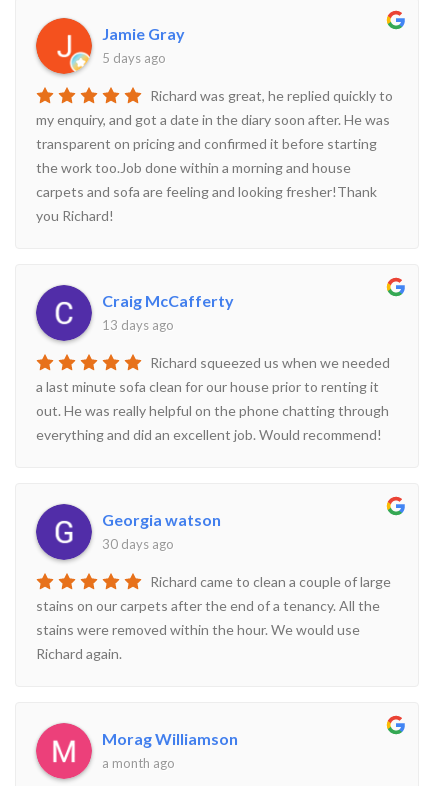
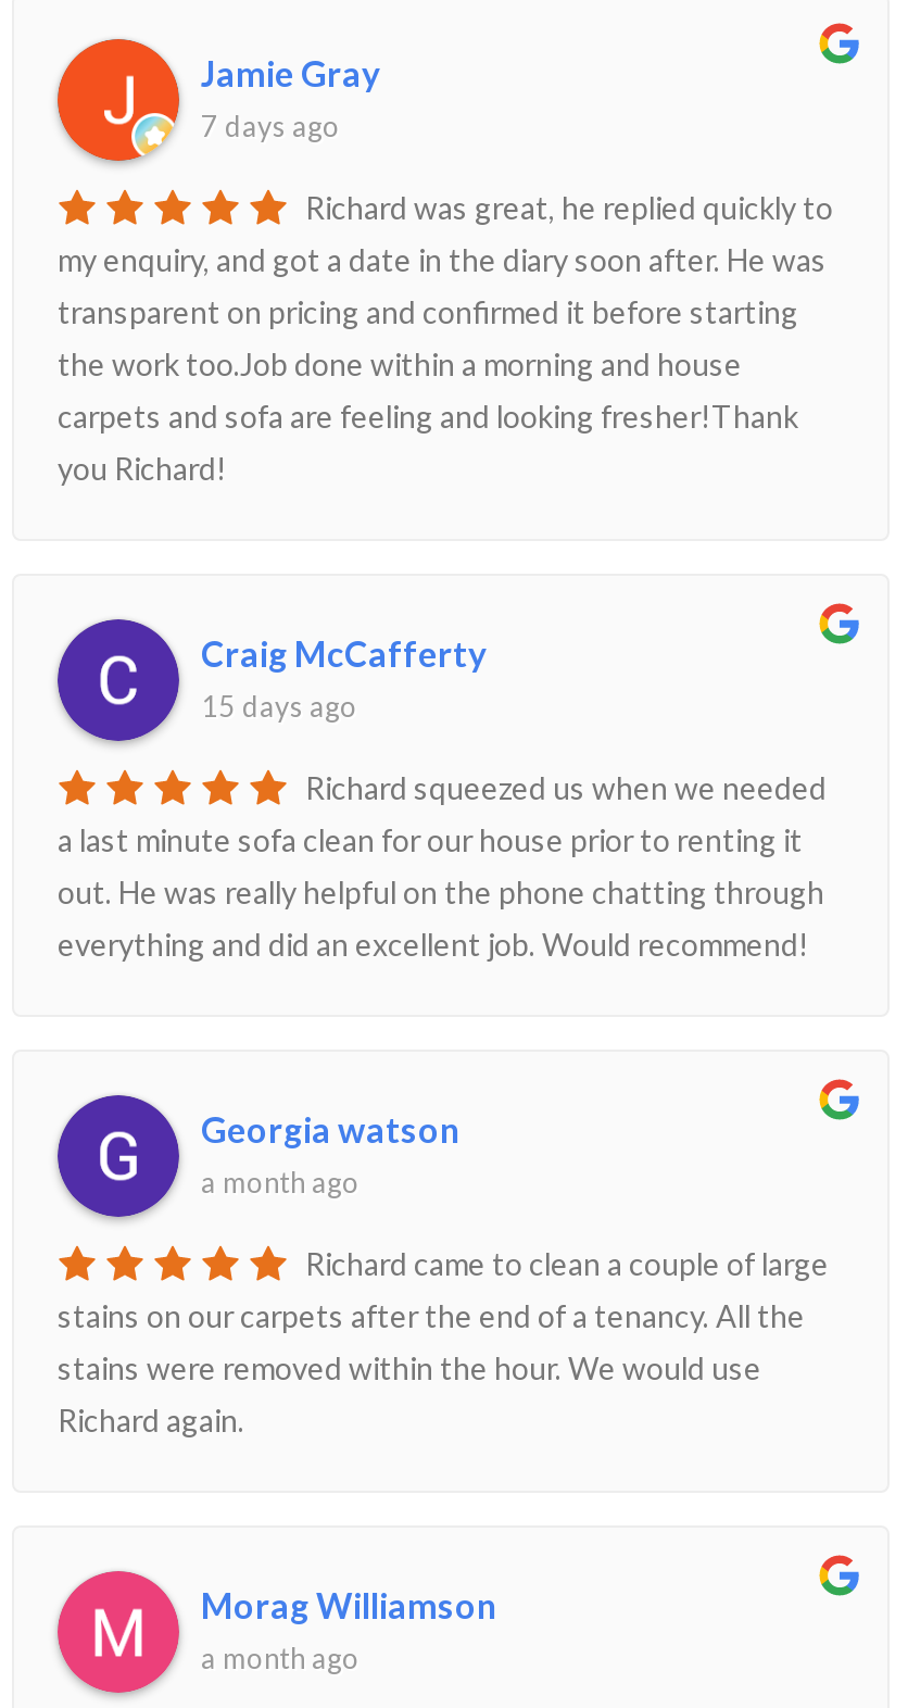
- 5 days ago
+ 7 days ago

- 13 days ago
+ 15 days ago

- 30 days ago
+ a month ago
